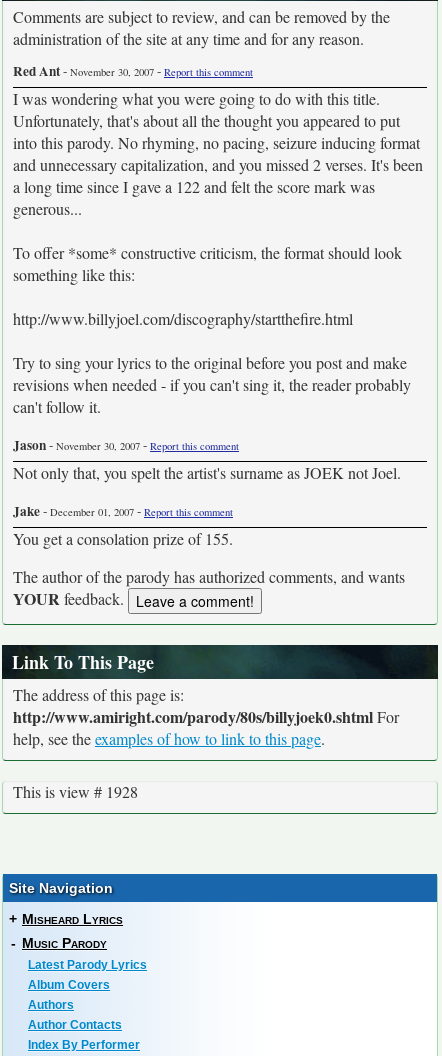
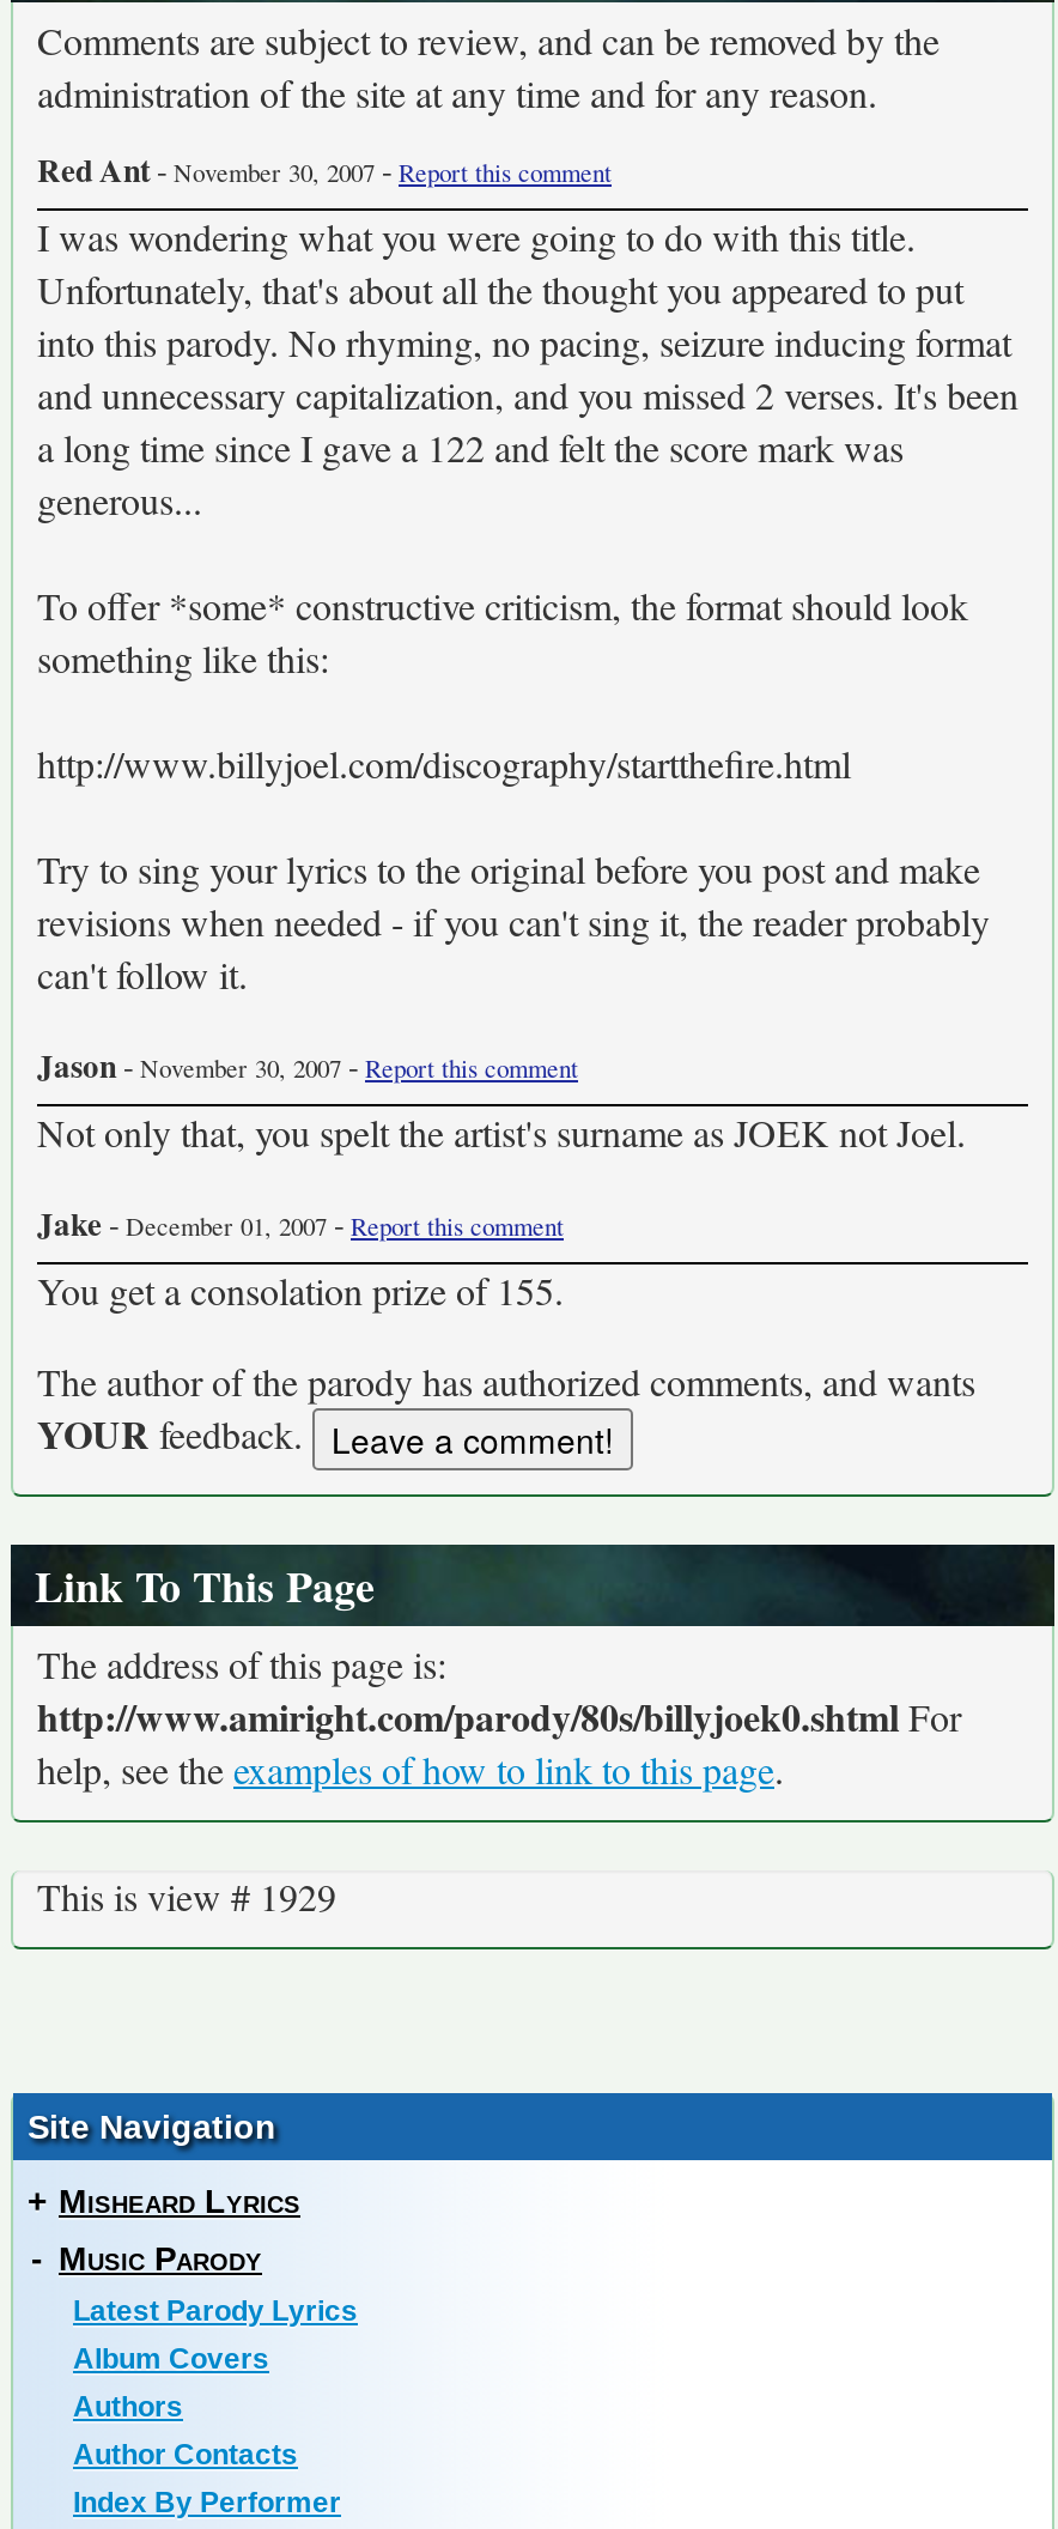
- This is view # 1928
+ This is view # 1929
